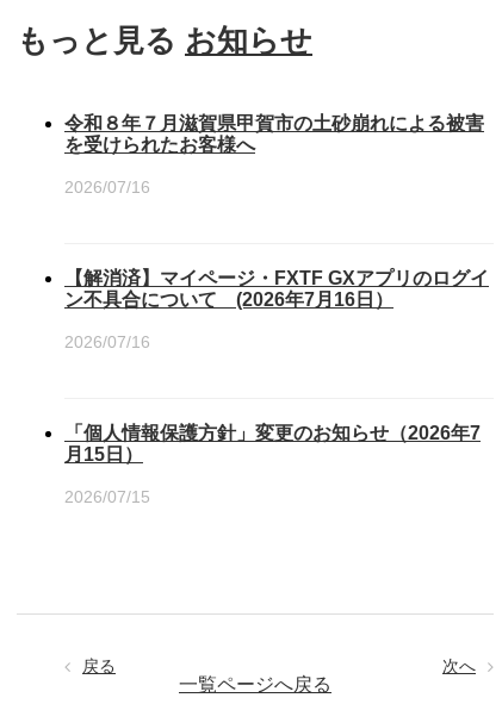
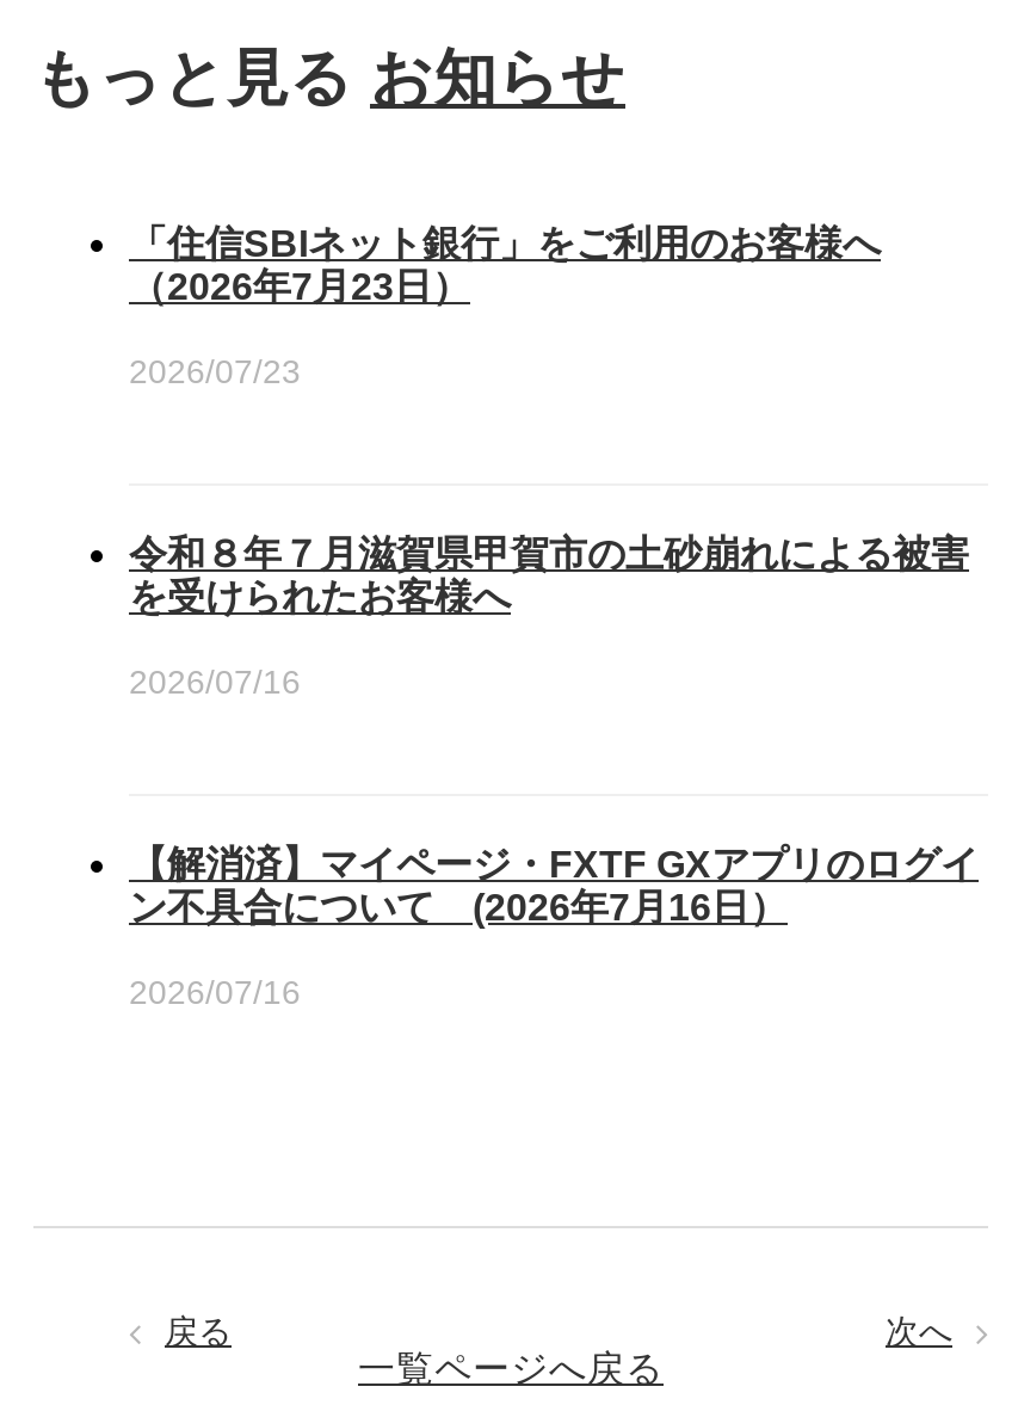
+ 「住信SBIネット銀行」をご利用のお客様へ
+ （2026年7月23日）
+ 2026/07/23

moved down: 令和８年７月滋賀県甲賀市の土砂崩れによる被害 | を受けられたお客様へ | 2026/07/16 | 【解消済】マイページ・FXTF GXアプリのログイ | ン不具合について (2026年7月16日） | 2026/07/16

- 「個人情報保護方針」変更のお知らせ（2026年7
- 月15日）
- 2026/07/15
